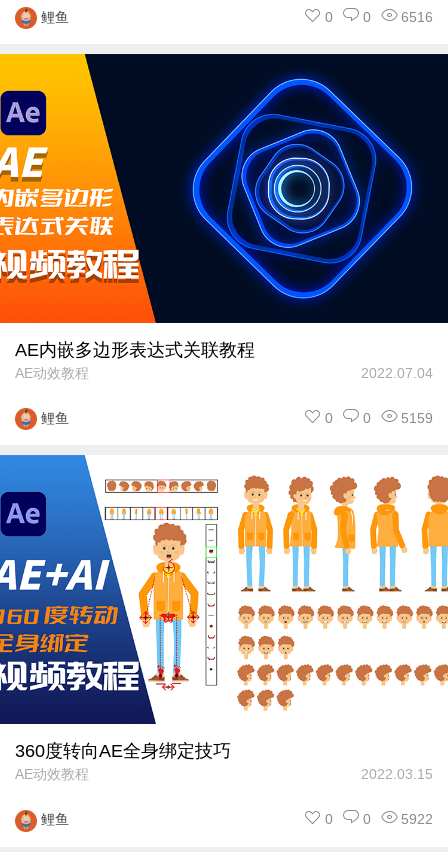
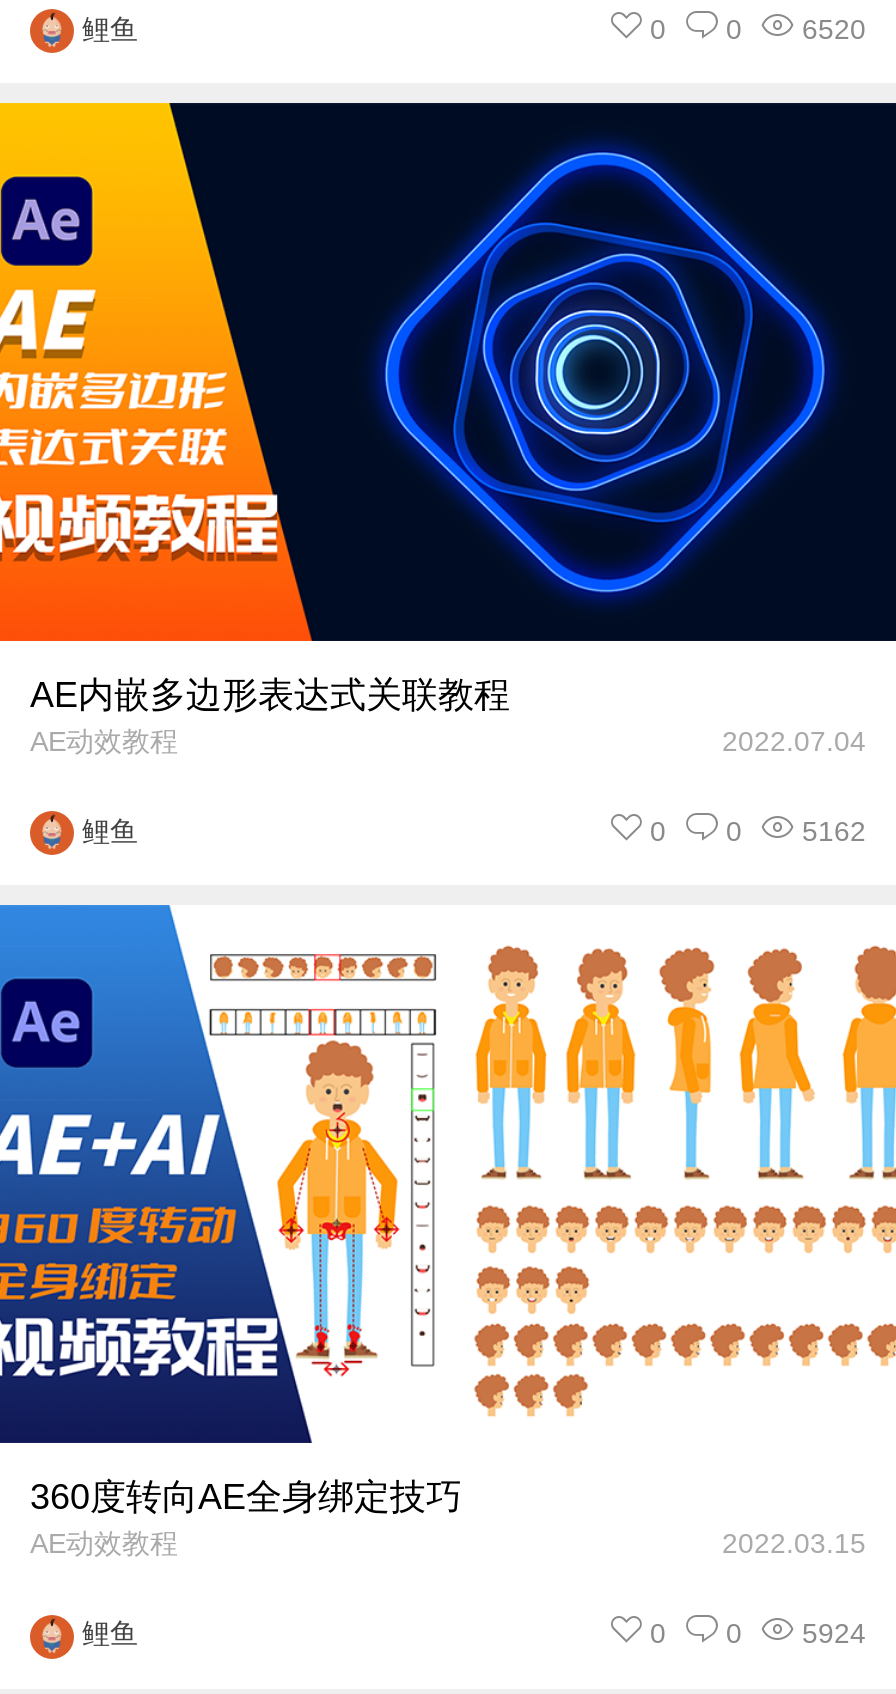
- 0 0 6516
+ 0 0 6520

- 0 0 5159
+ 0 0 5162

- 0 0 5922
+ 0 0 5924
